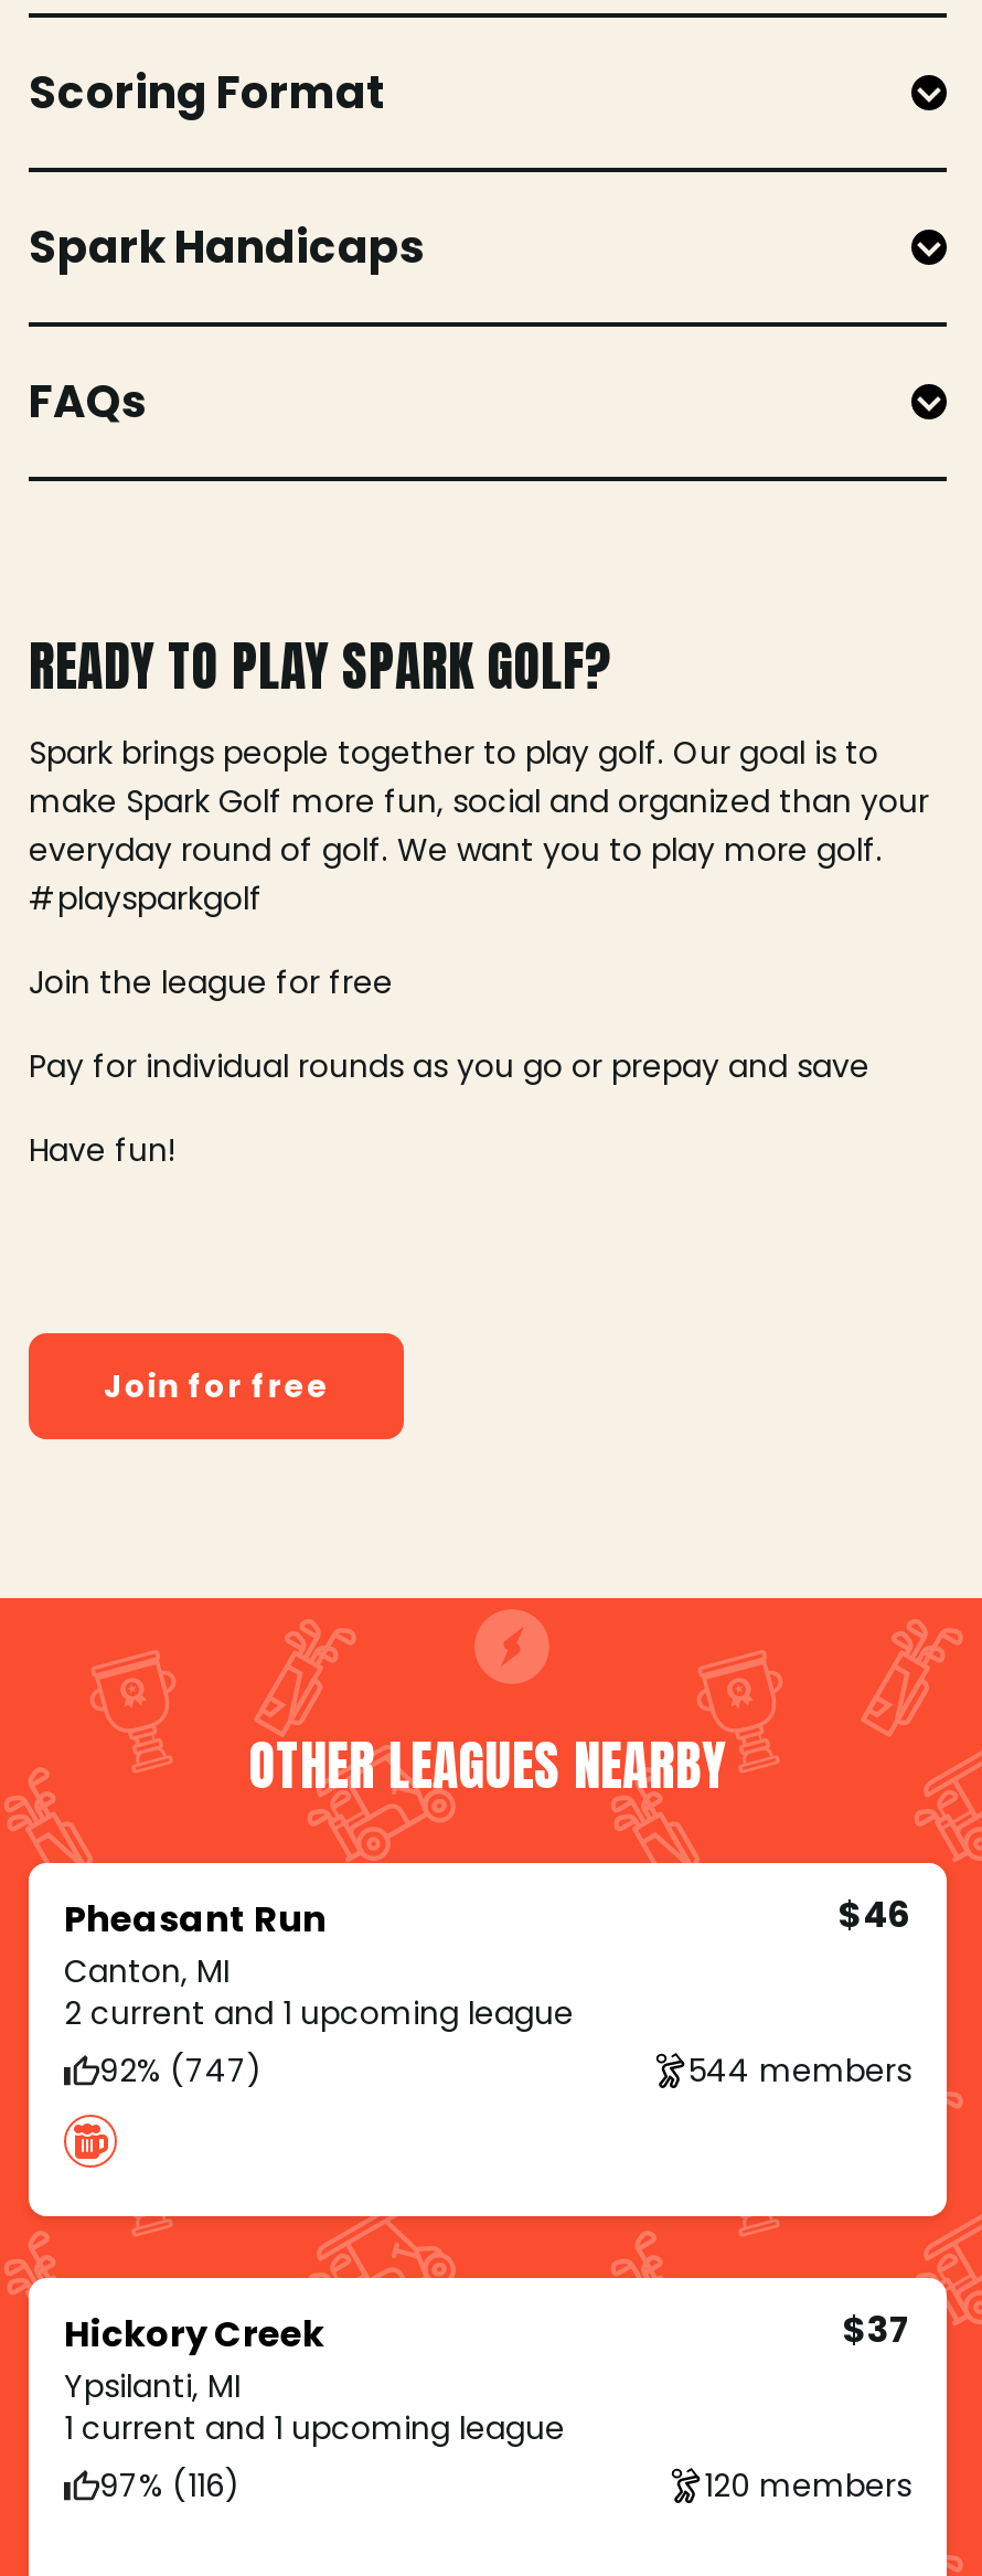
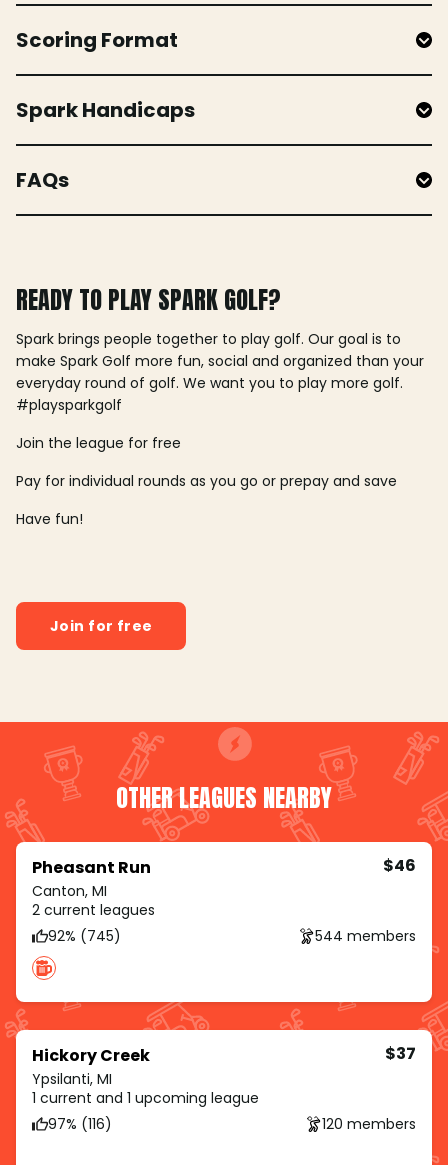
- 2 current and 1 upcoming league
- 92% (747)
+ 2 current leagues
+ 92% (745)
